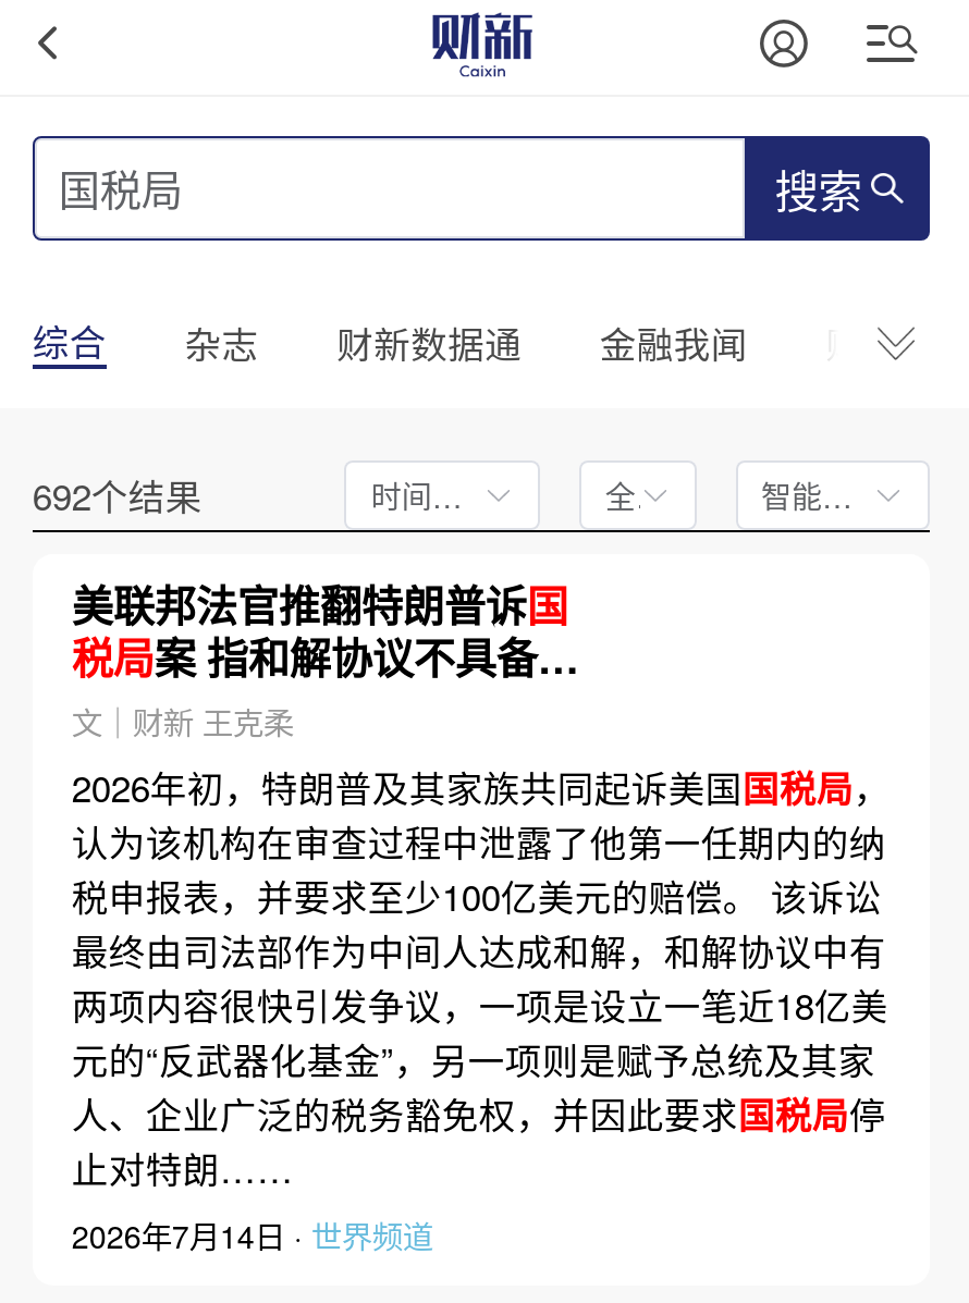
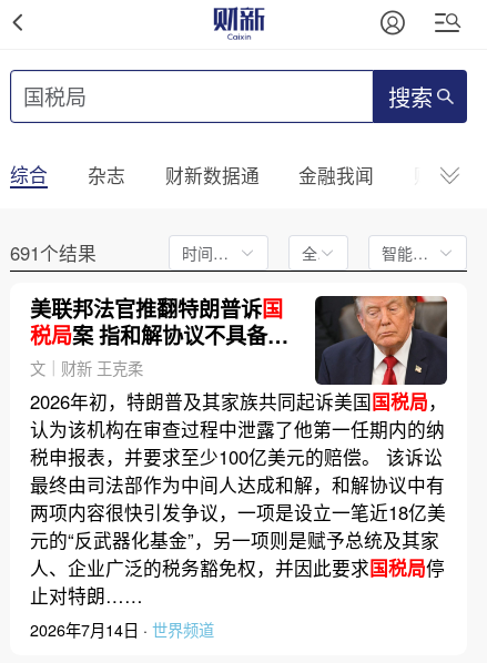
- 692个结果
+ 691个结果

+ [image]
